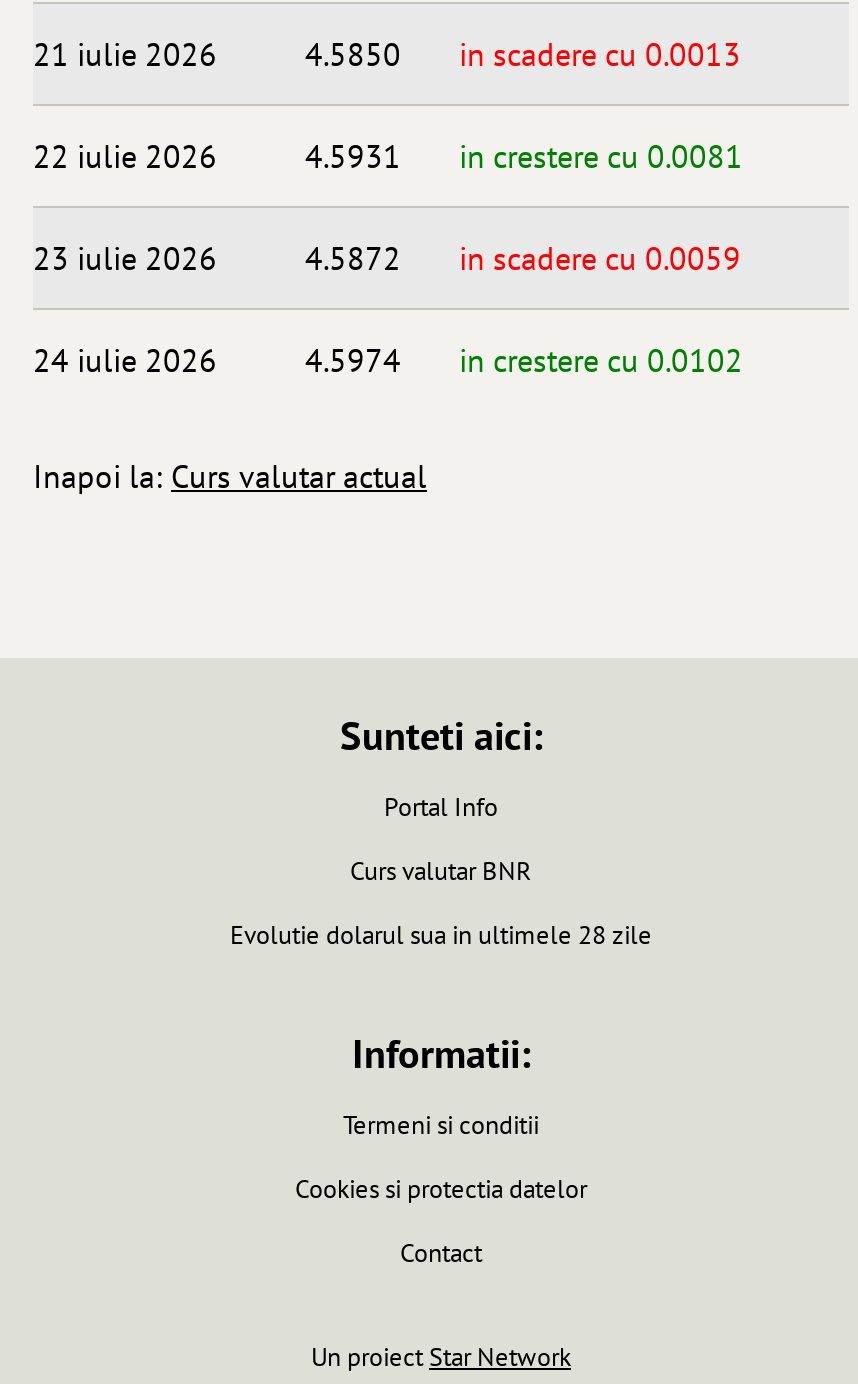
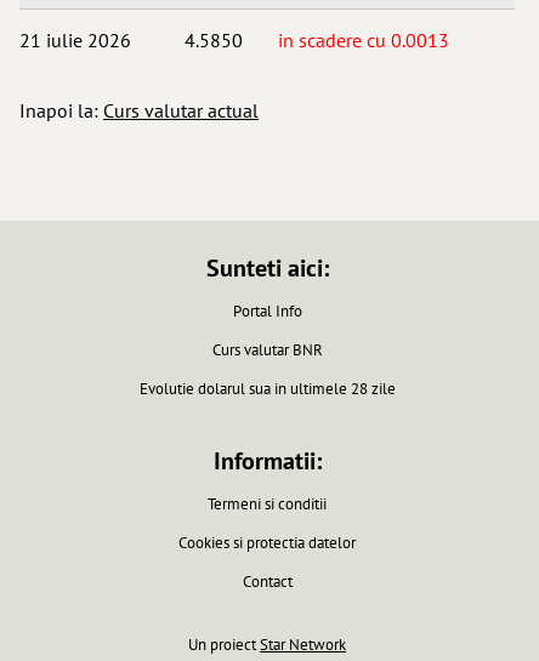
- 22 iulie 2026
- 4.5931
- in crestere cu 0.0081
- 23 iulie 2026
- 4.5872
- in scadere cu 0.0059
- 24 iulie 2026
- 4.5974
- in crestere cu 0.0102
